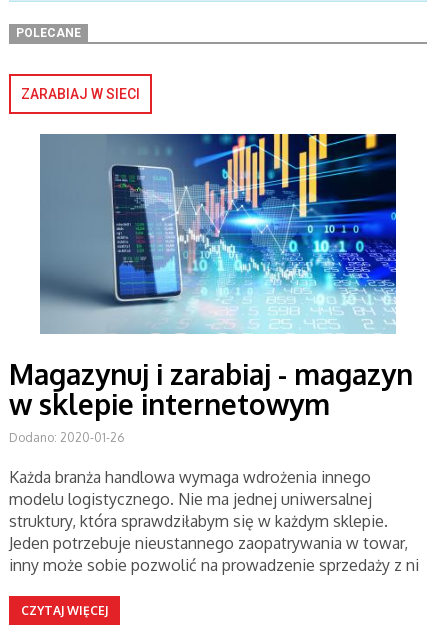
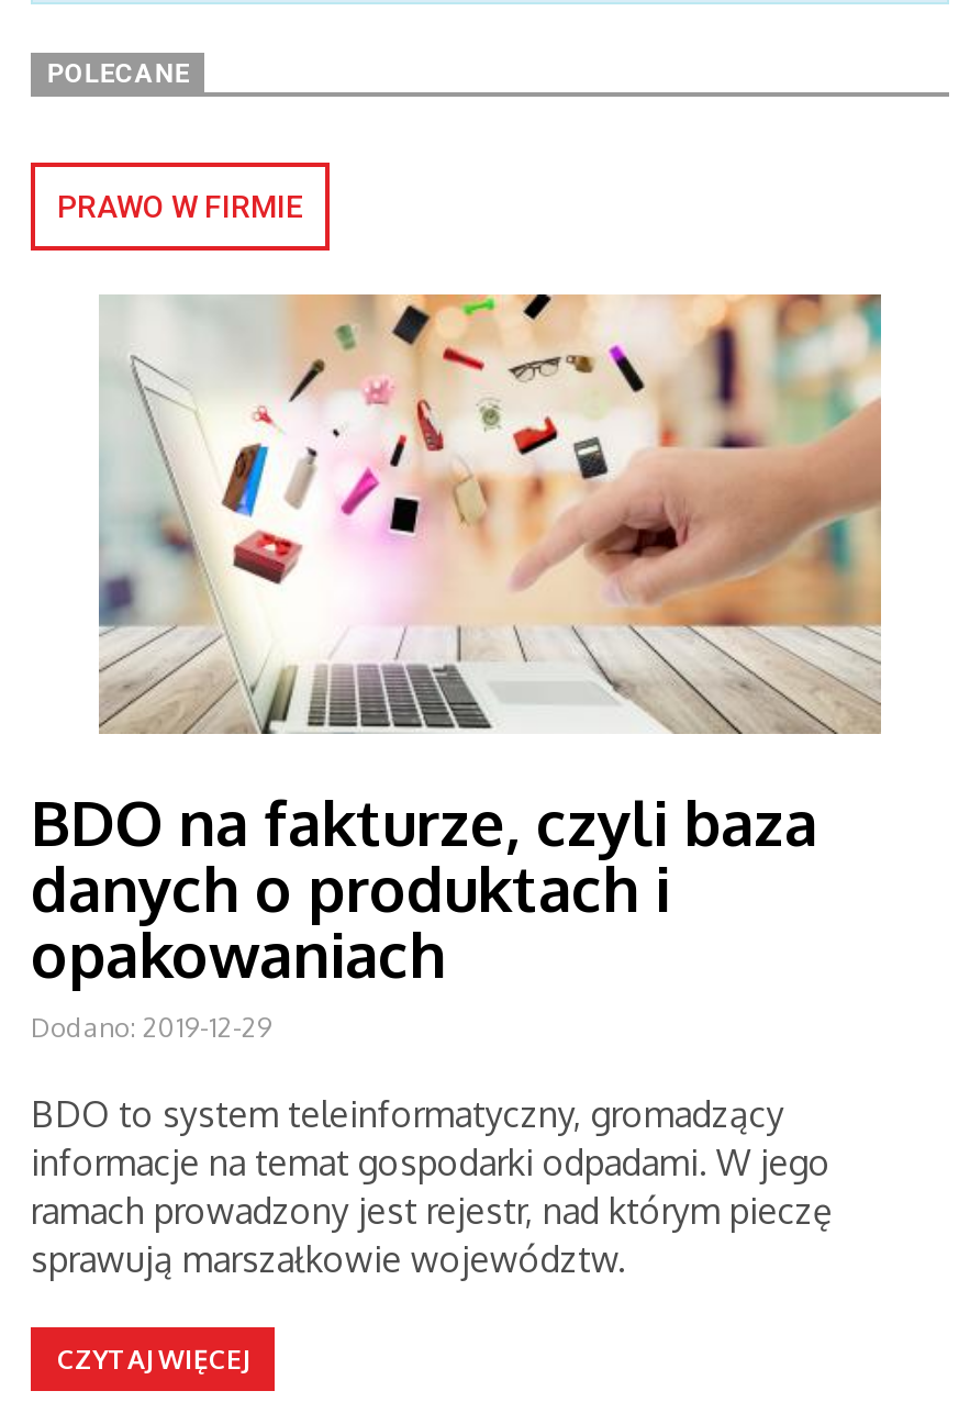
- ZARABIAJ W SIECI
+ PRAWO W FIRMIE

- [image]
- Magazynuj i zarabiaj - magazyn
- w sklepie internetowym
- Dodano: 2020-01-26
+ [image]
+ BDO na fakturze, czyli baza
+ danych o produktach i
+ opakowaniach
+ Dodano: 2019-12-29

- Każda branża handlowa wymaga wdrożenia innego
- modelu logistycznego. Nie ma jednej uniwersalnej
- struktury, która sprawdziłabym się w każdym sklepie.
- Jeden potrzebuje nieustannego zaopatrywania w towar,
- inny może sobie pozwolić na prowadzenie sprzedaży z ni
+ BDO to system teleinformatyczny, gromadzący
+ informacje na temat gospodarki odpadami. W jego
+ ramach prowadzony jest rejestr, nad którym pieczę
+ sprawują marszałkowie województw.
